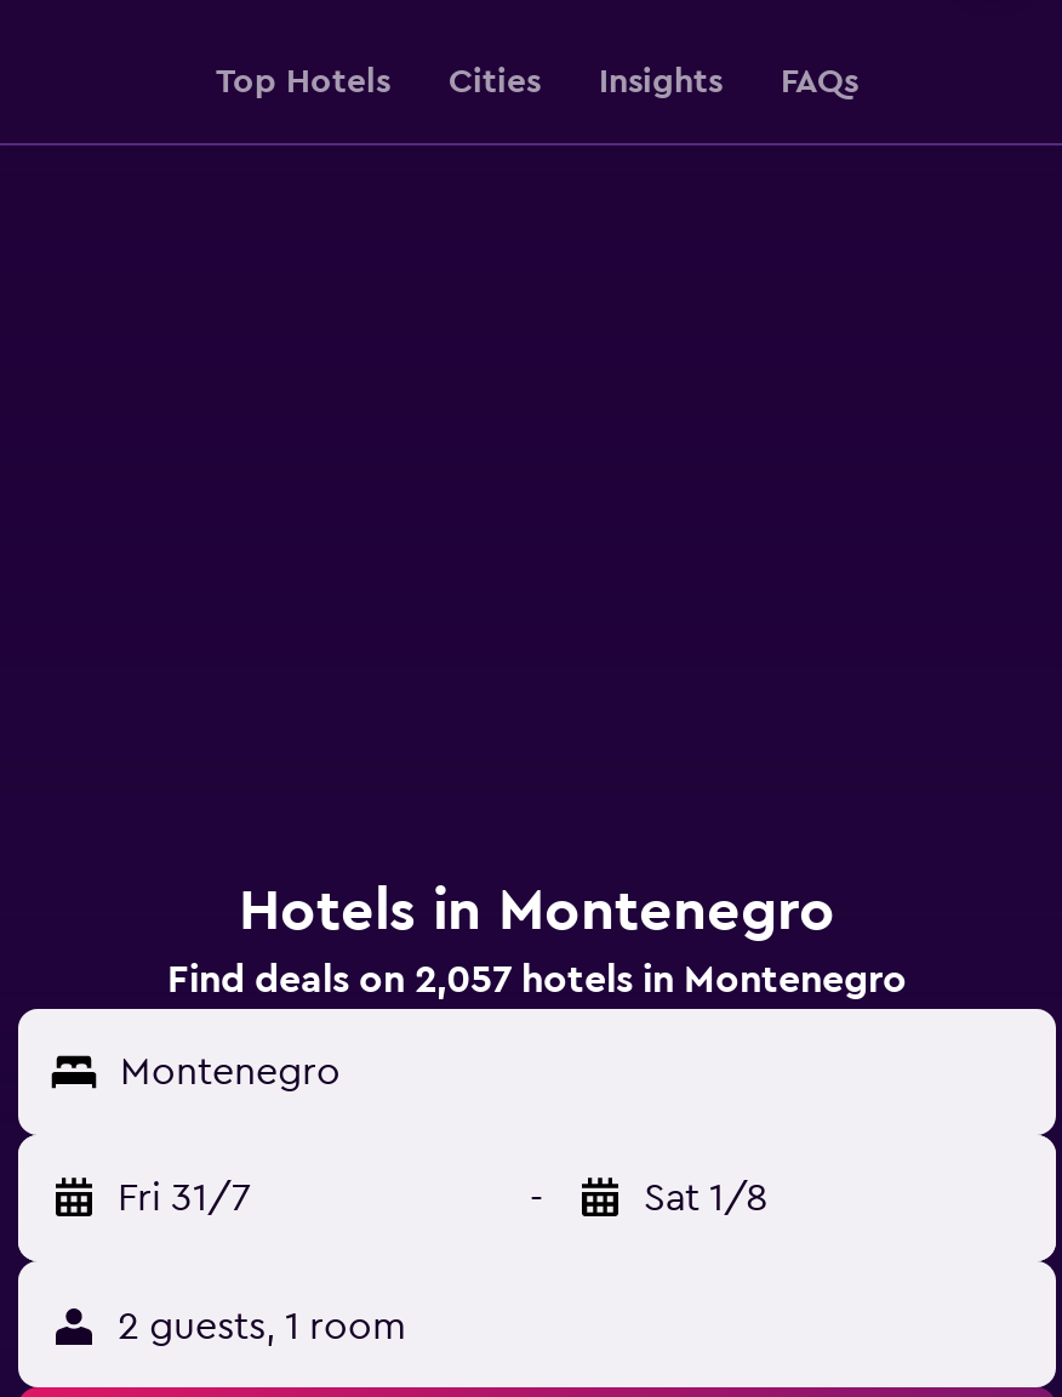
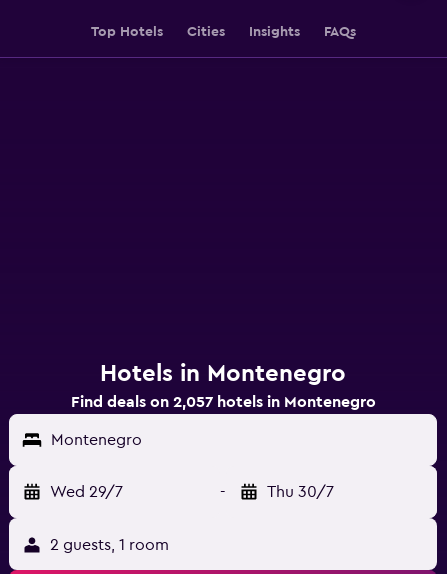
- Fri 31/7
+ Wed 29/7

- Sat 1/8
+ Thu 30/7
